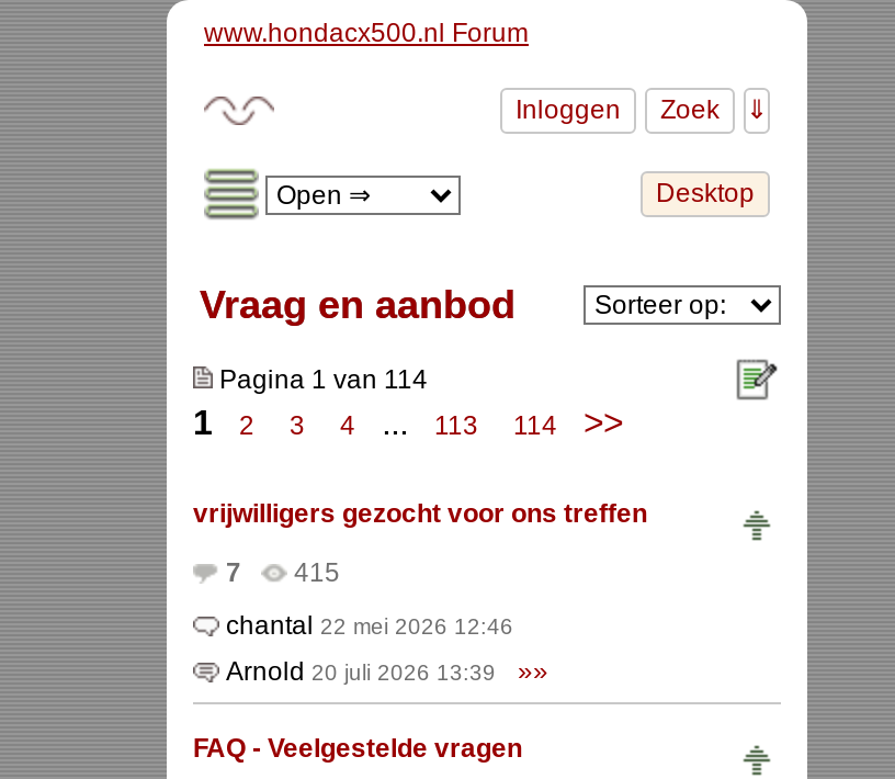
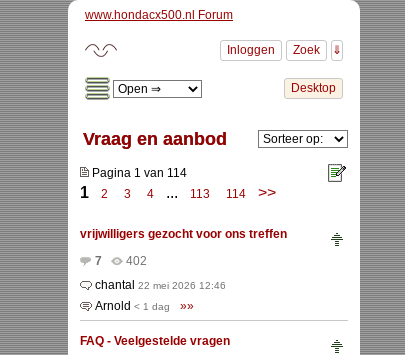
- 7 415
+ 7 402

- Arnold 20 juli 2026 13:39 »»
+ Arnold < 1 dag »»
